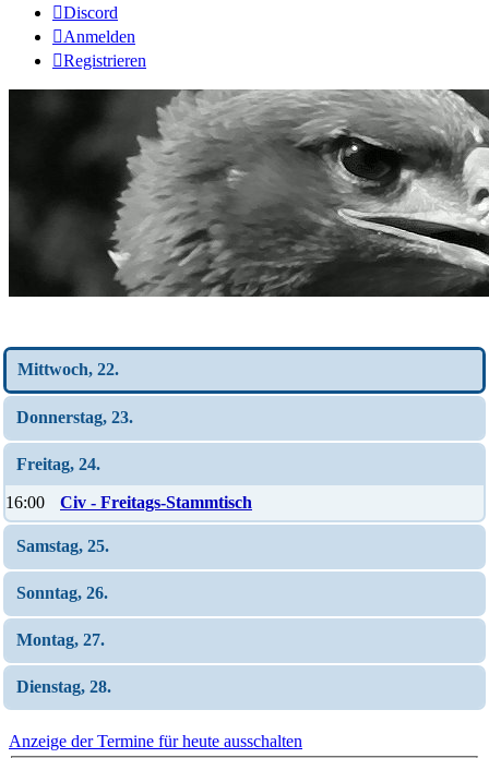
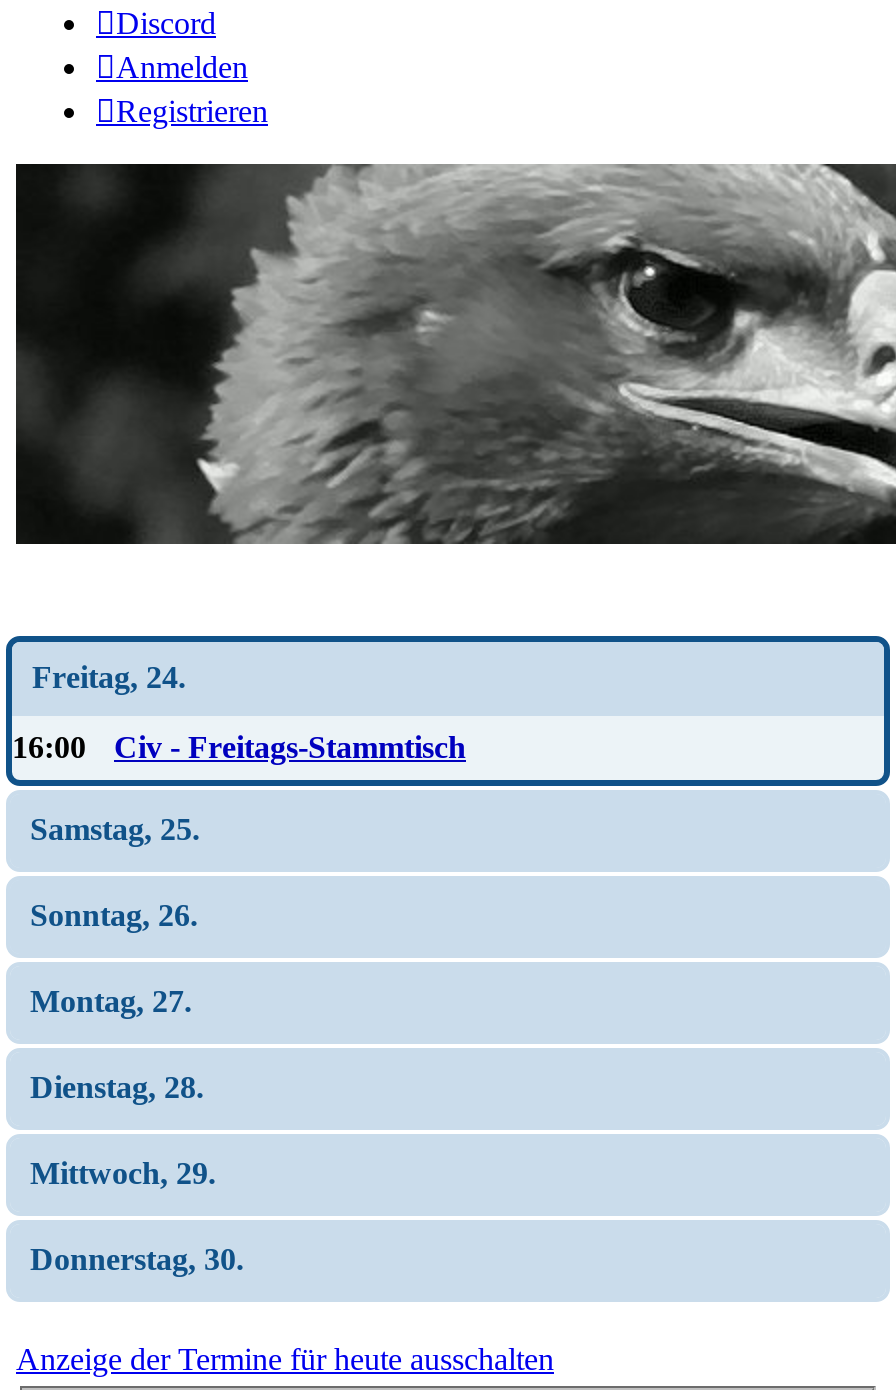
- Mittwoch, 22.
- Donnerstag, 23.

moved up: Freitag, 24. | 16:00 Civ - Freitags-Stammtisch | Samstag, 25. | Sonntag, 26. | Montag, 27. | Dienstag, 28.

- [image]
+ [image]

+ Mittwoch, 29.
+ Donnerstag, 30.
